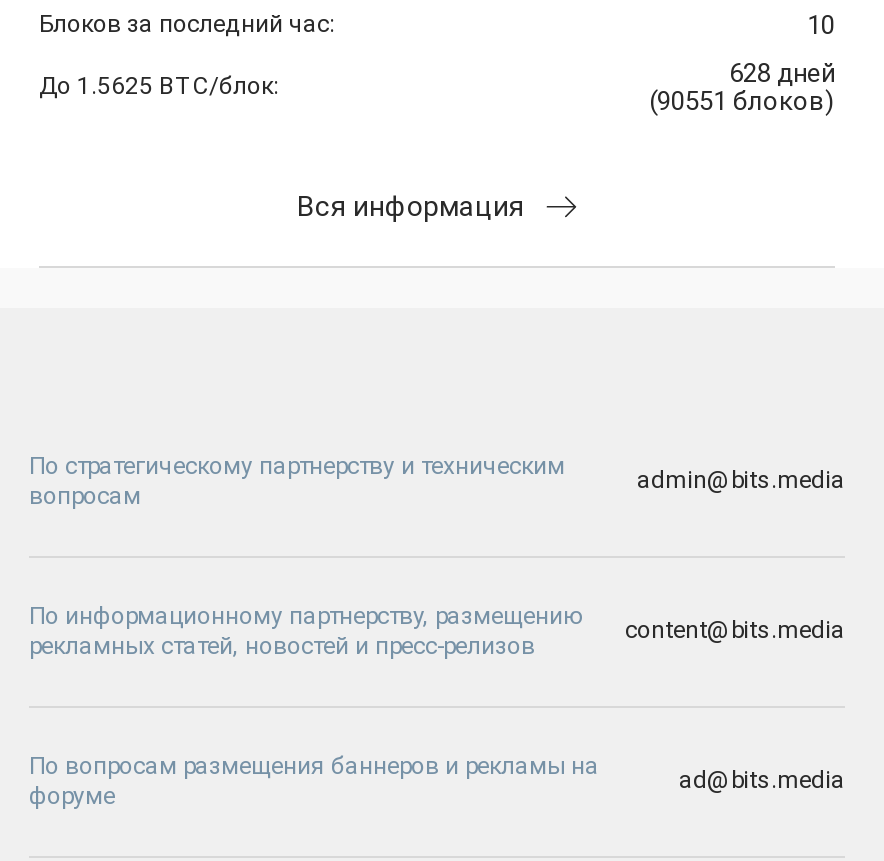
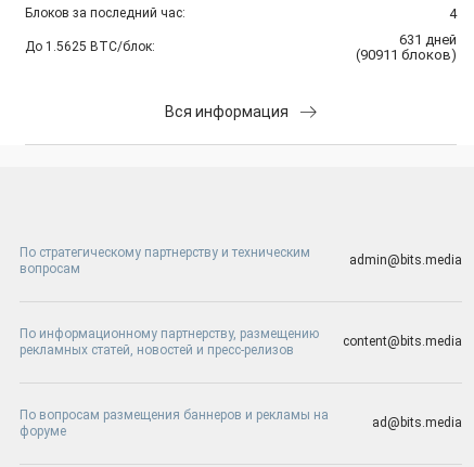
- 10
+ 4

- 628 дней
+ 631 дней

- (90551 блоков)
+ (90911 блоков)
